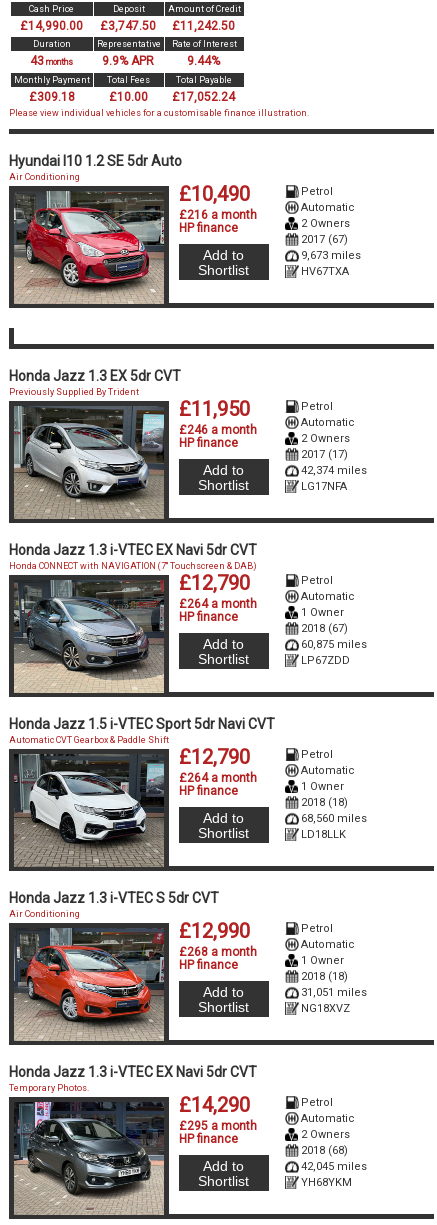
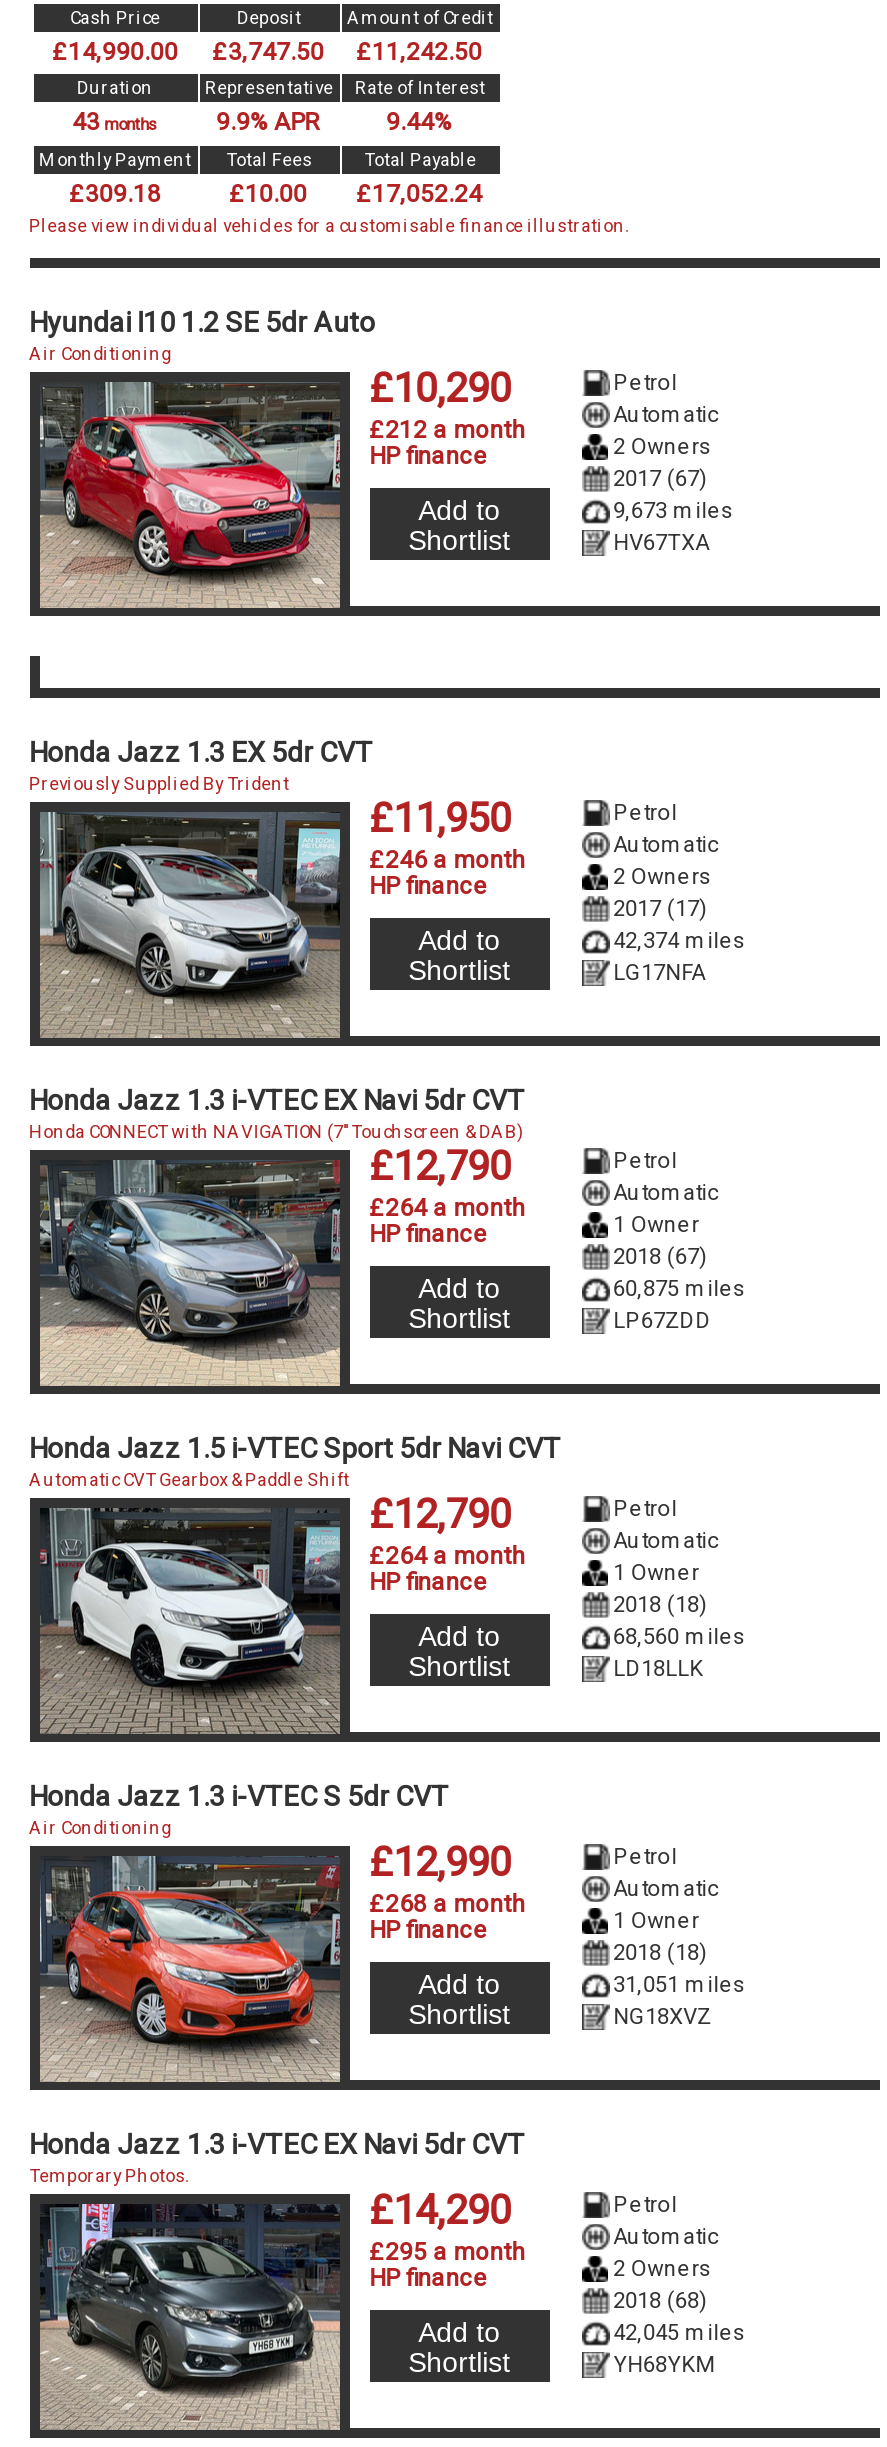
- £10,490
+ £10,290

- £216 a month
+ £212 a month
